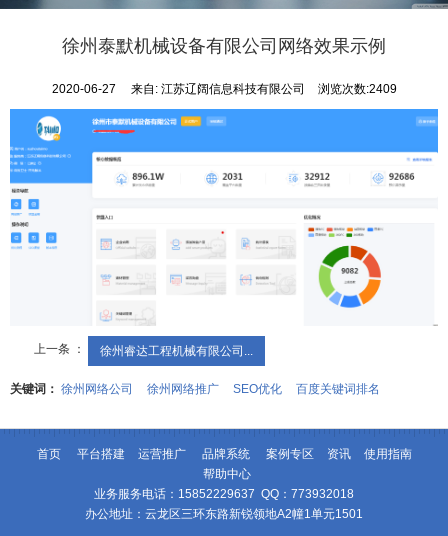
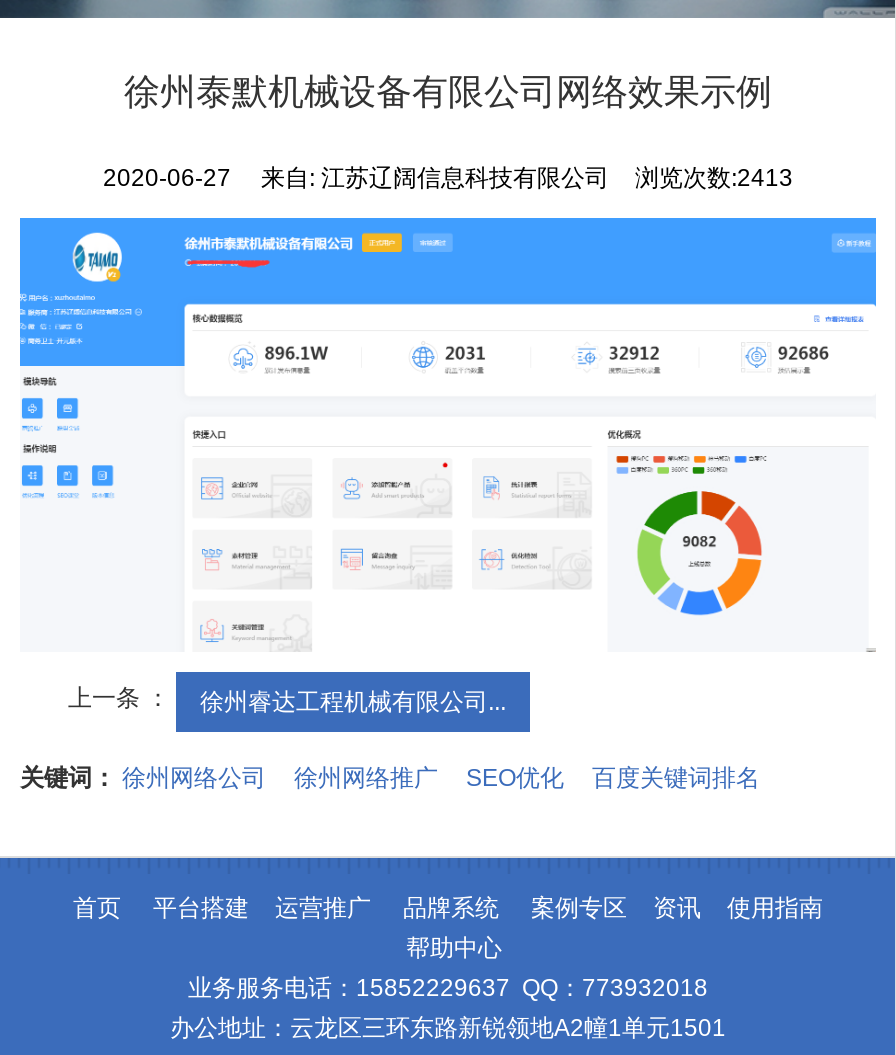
- 2020-06-27 来自:江苏辽阔信息科技有限公司 浏览次数:2409
+ 2020-06-27 来自:江苏辽阔信息科技有限公司 浏览次数:2413
